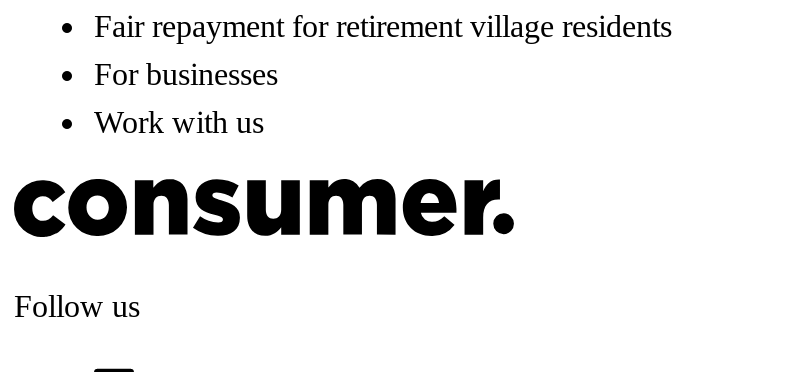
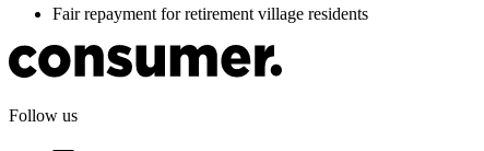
- For businesses
- Work with us
